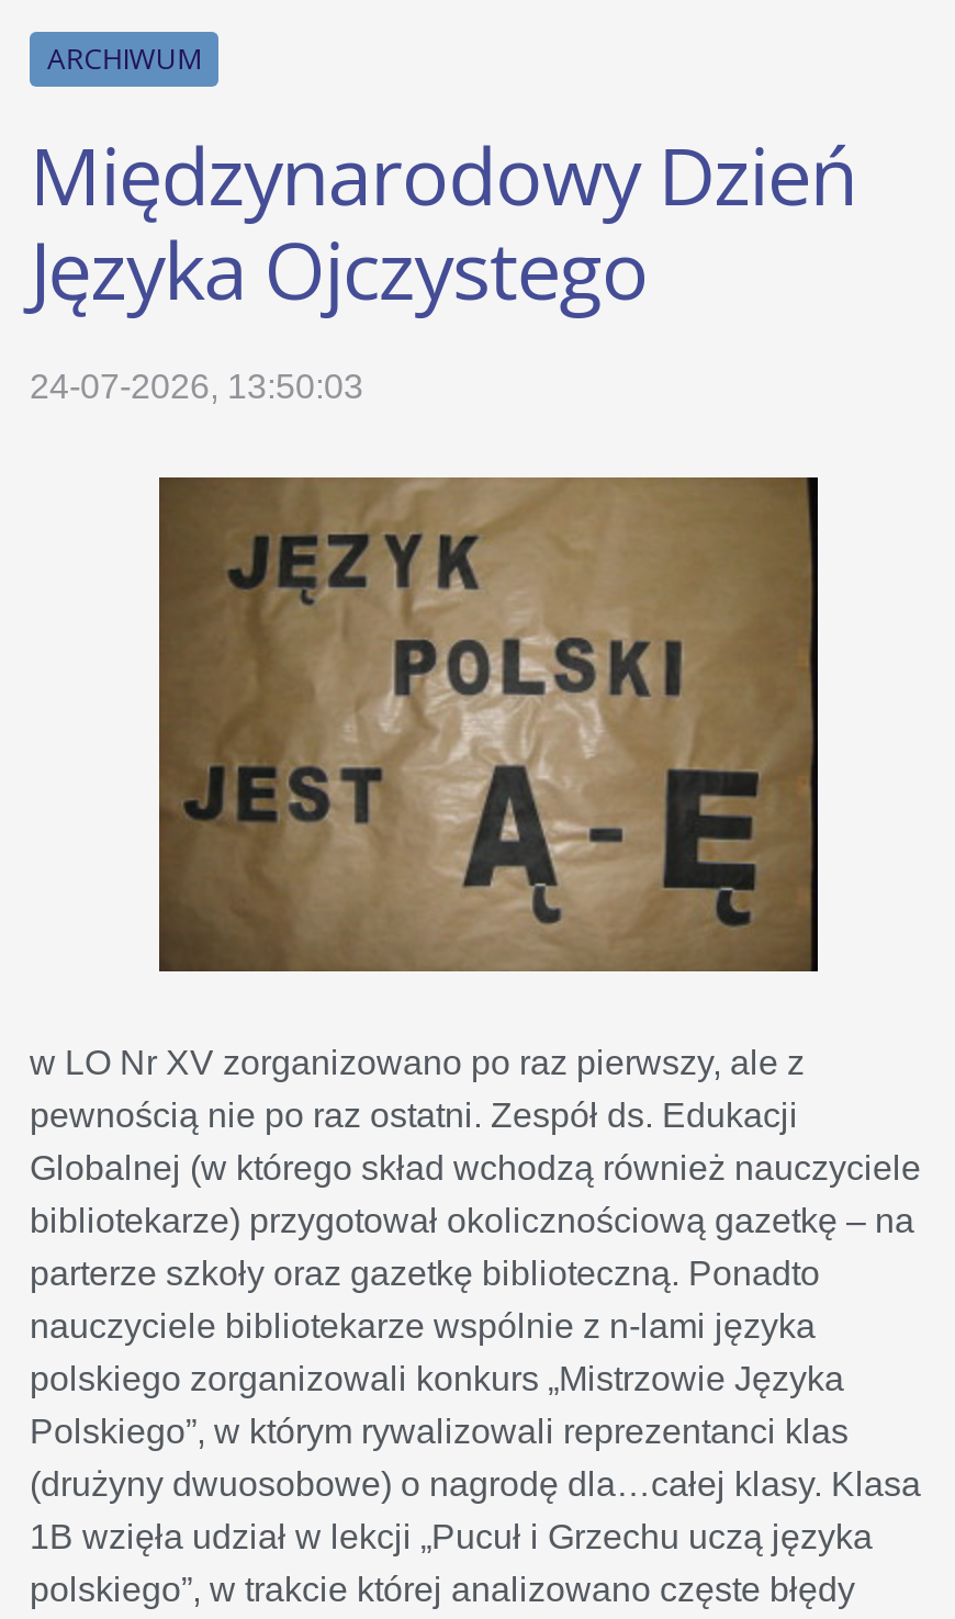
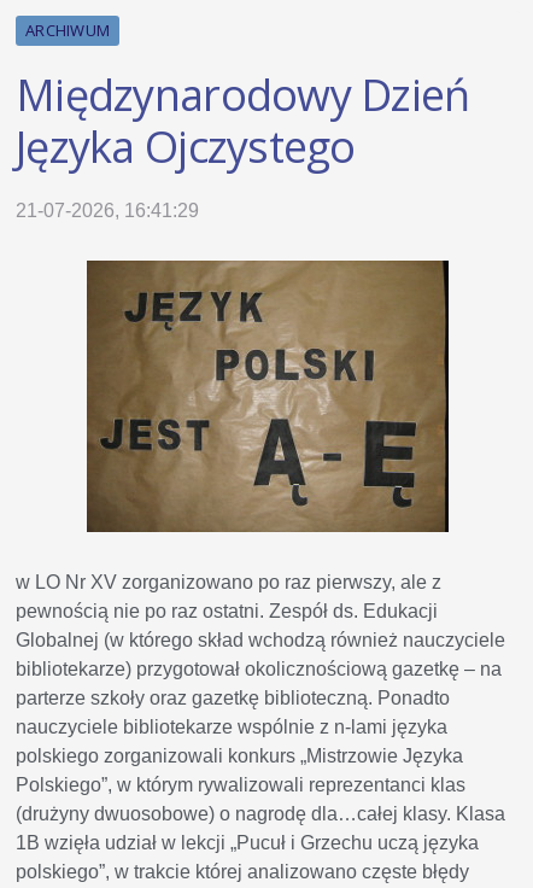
- 24-07-2026, 13:50:03
+ 21-07-2026, 16:41:29
